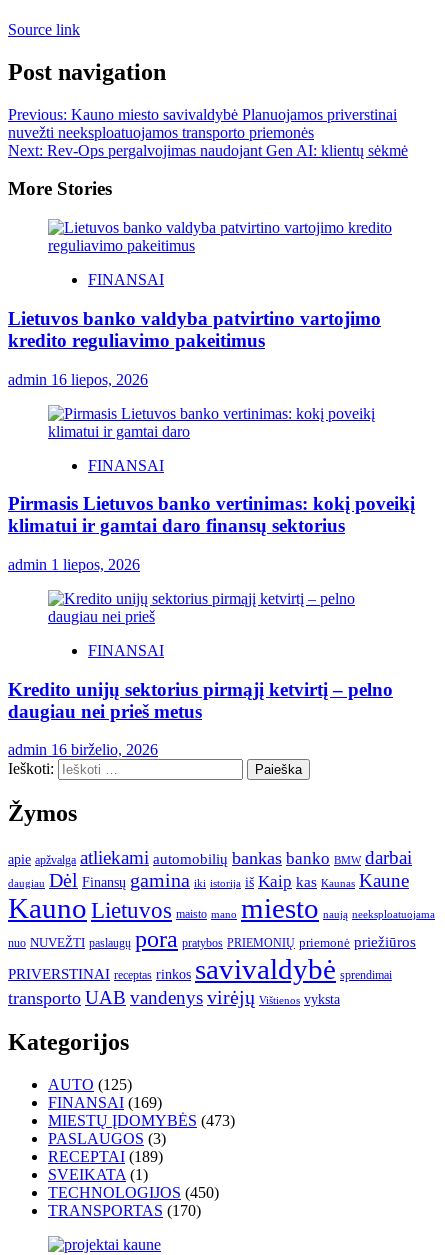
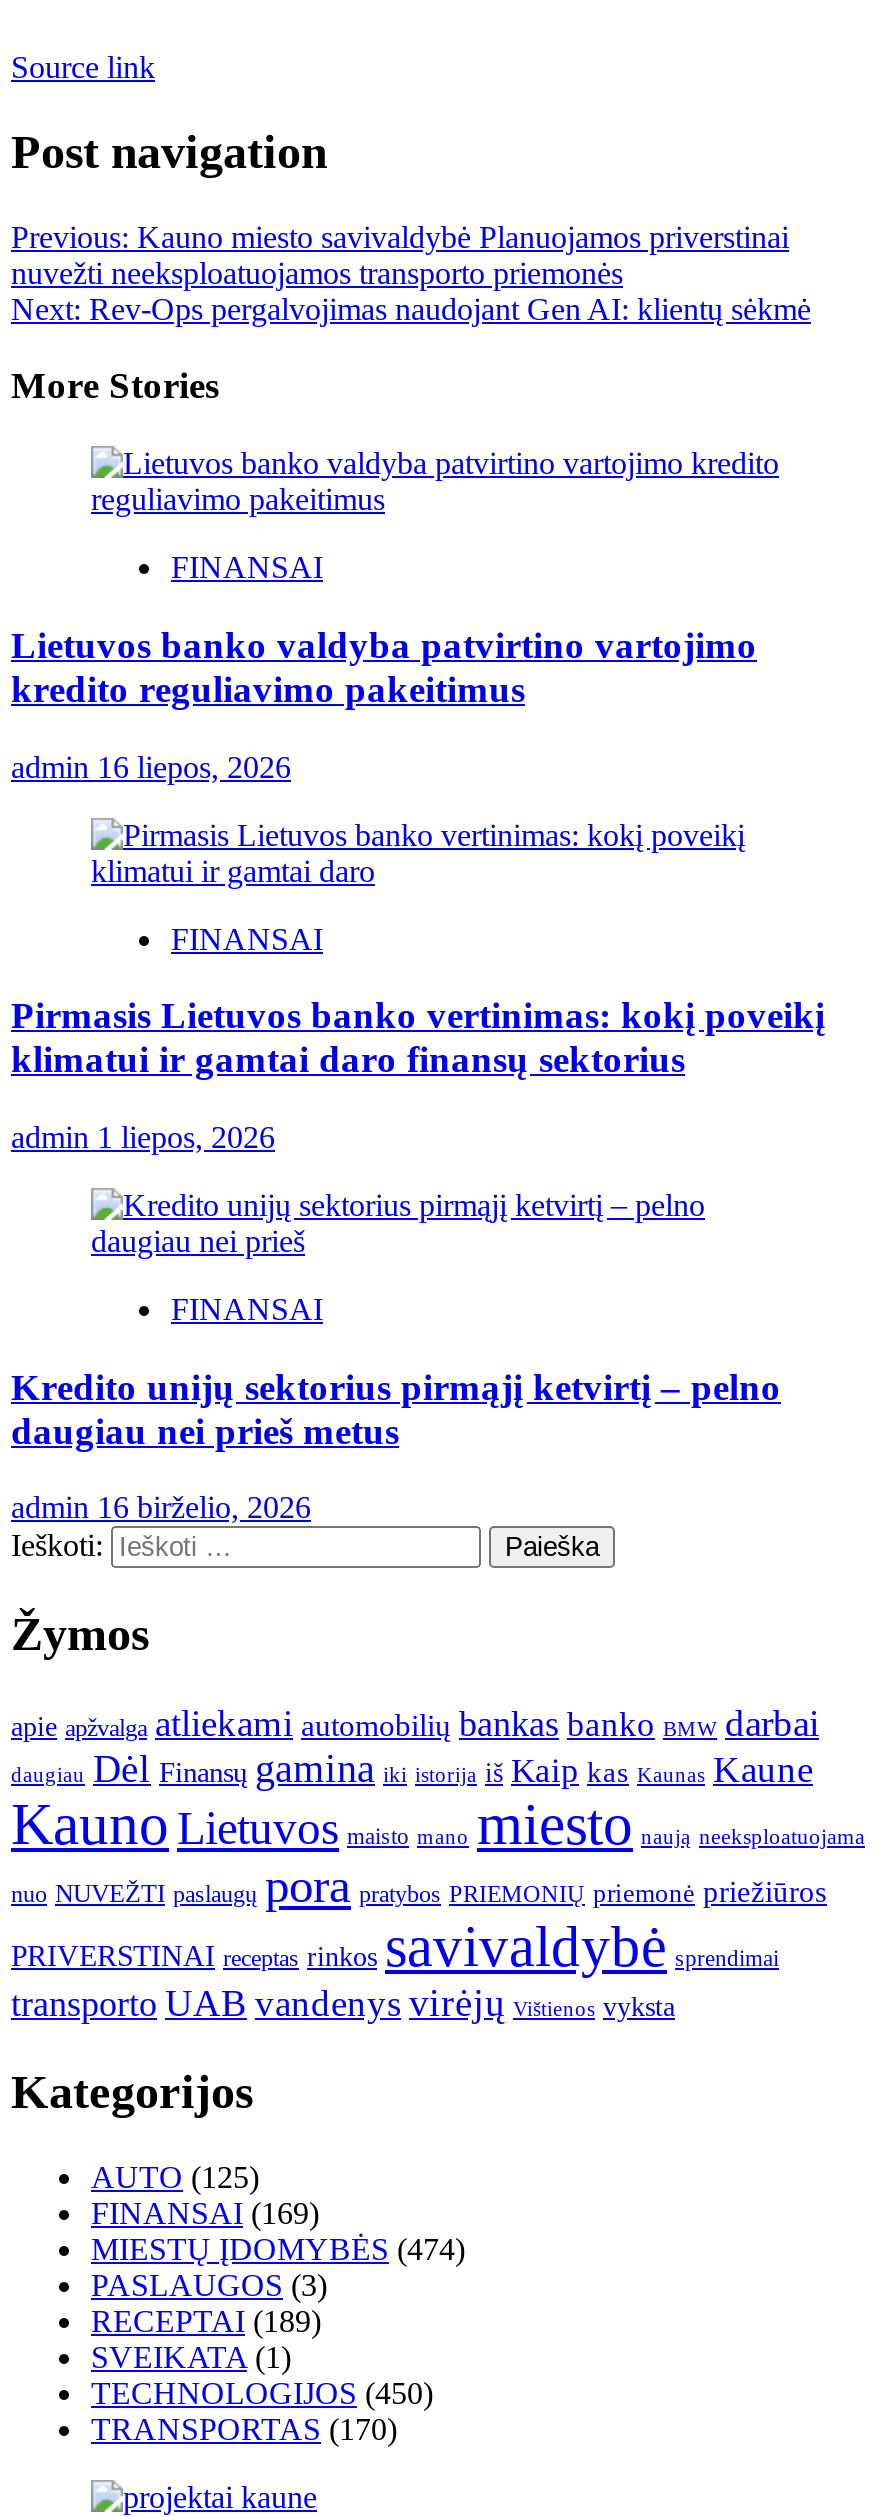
- MIESTŲ ĮDOMYBĖS (473)
+ MIESTŲ ĮDOMYBĖS (474)
